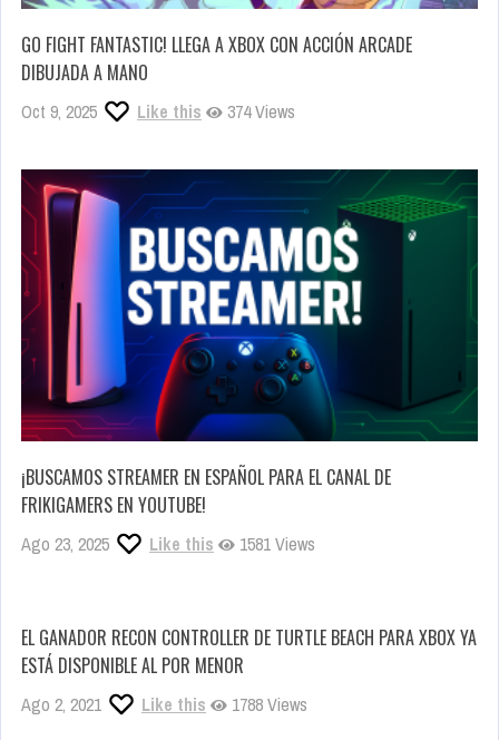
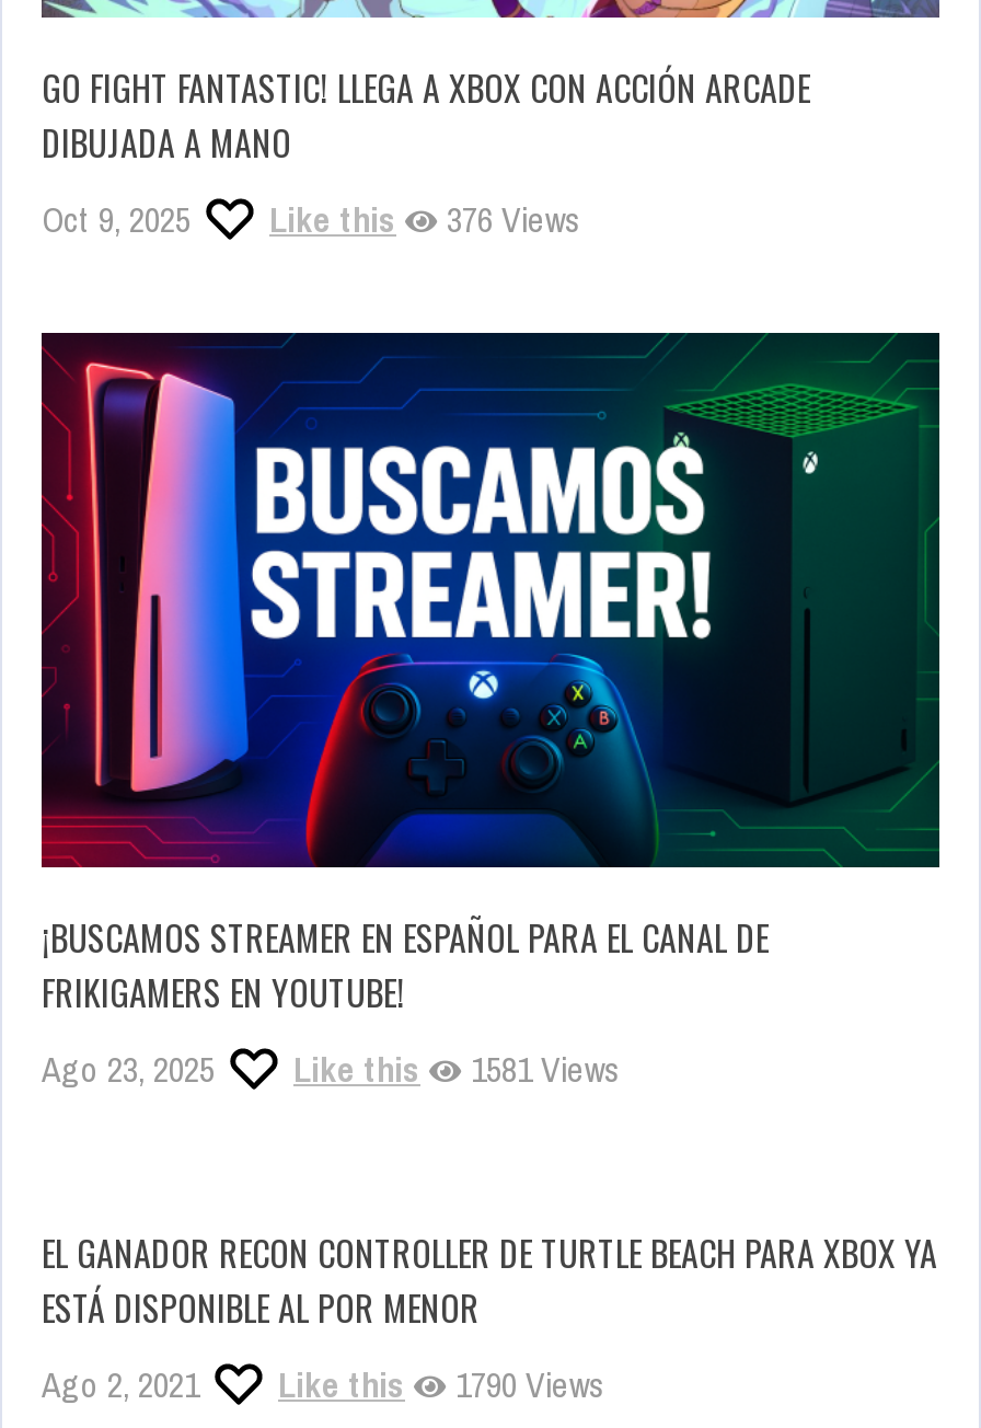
- Oct 9, 2025 Like this 374 Views
+ Oct 9, 2025 Like this 376 Views

- Ago 2, 2021 Like this 1788 Views
+ Ago 2, 2021 Like this 1790 Views
